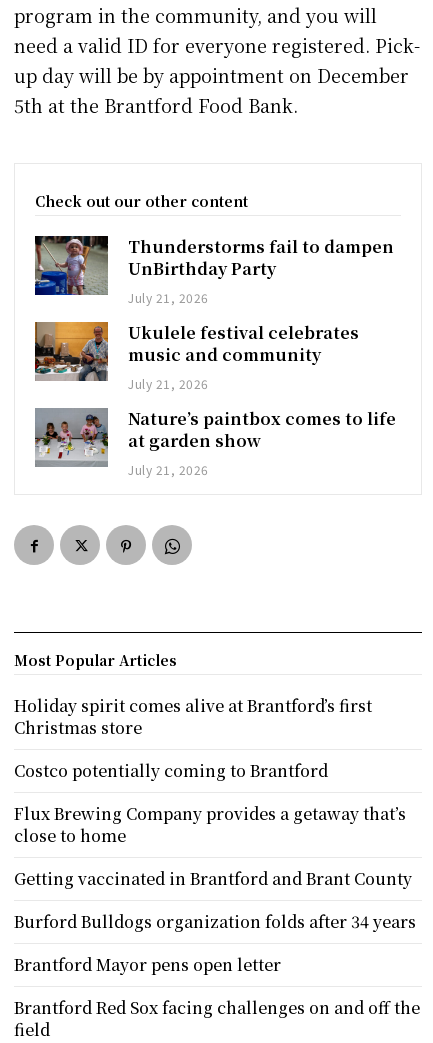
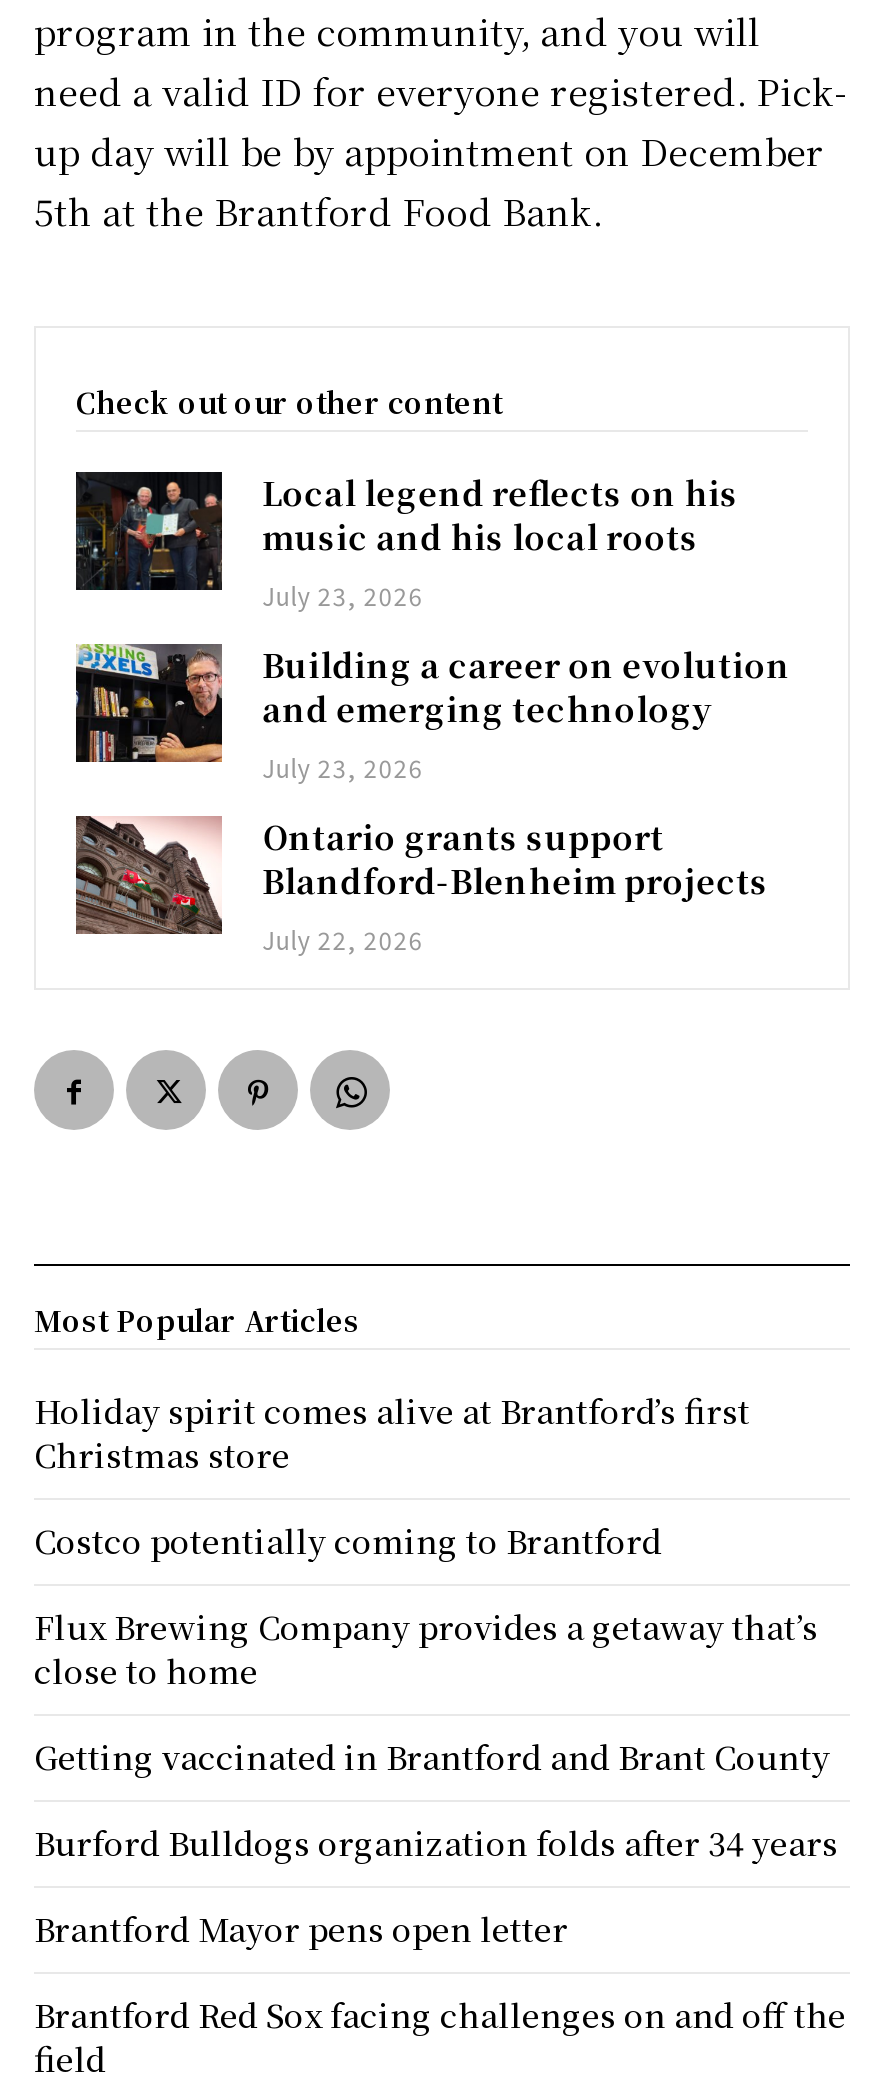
- [image]
- Thunderstorms fail to dampen
- UnBirthday Party
- July 21, 2026
+ [image]
+ Local legend reflects on his
+ music and his local roots
+ July 23, 2026

- [image]
- Ukulele festival celebrates
- music and community
- July 21, 2026
+ [image]
+ Building a career on evolution
+ and emerging technology
+ July 23, 2026

- [image]
- Nature’s paintbox comes to life
- at garden show
- July 21, 2026
+ [image]
+ Ontario grants support
+ Blandford-Blenheim projects
+ July 22, 2026
